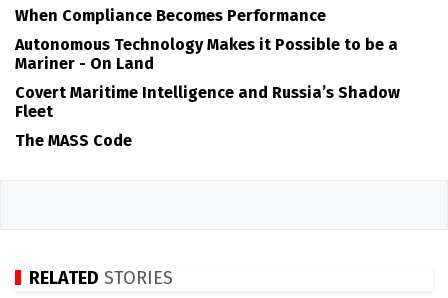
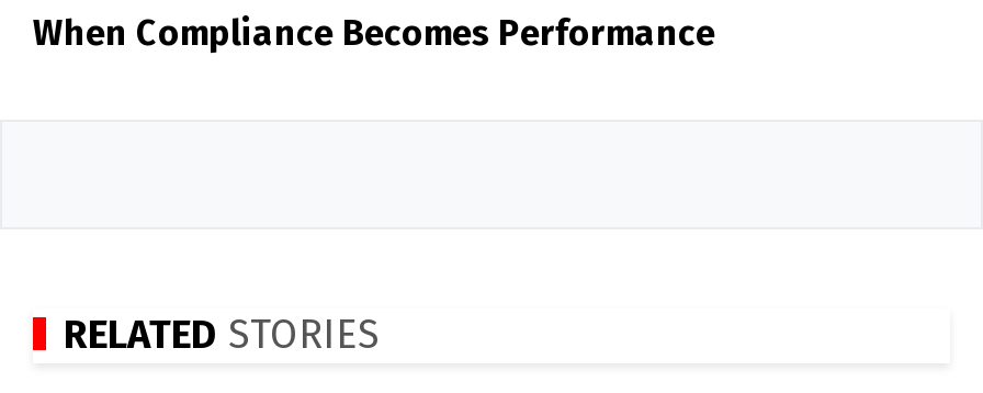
- Autonomous Technology Makes it Possible to be a
- Mariner - On Land
- Covert Maritime Intelligence and Russia’s Shadow
- Fleet
- The MASS Code
